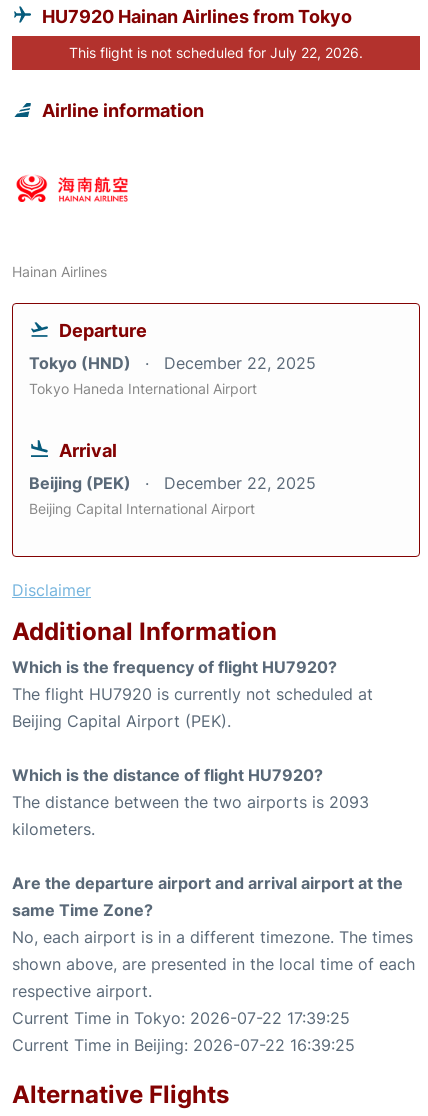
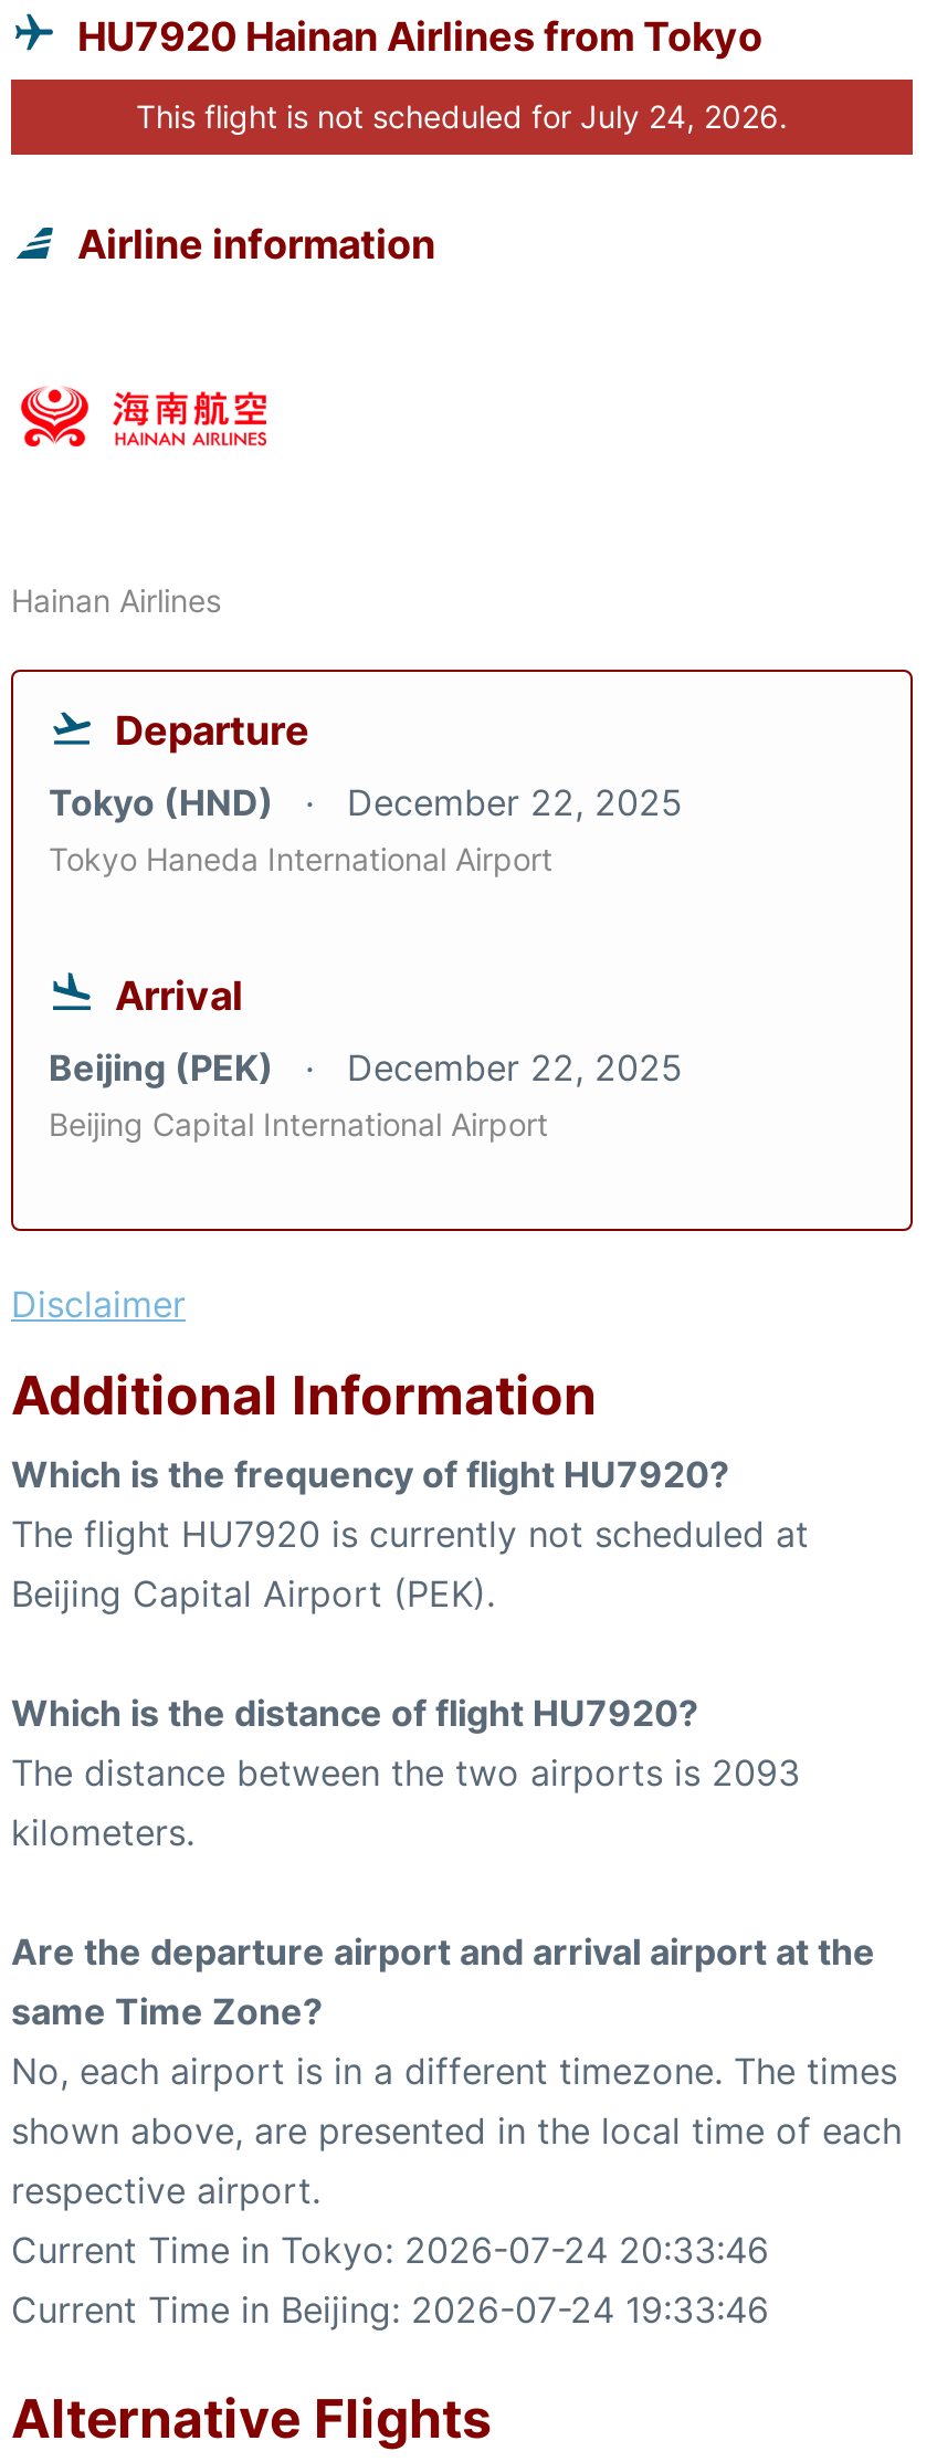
- This flight is not scheduled for July 22, 2026.
+ This flight is not scheduled for July 24, 2026.

- Current Time in Tokyo: 2026-07-22 17:39:25
+ Current Time in Tokyo: 2026-07-24 20:33:46

- Current Time in Beijing: 2026-07-22 16:39:25
+ Current Time in Beijing: 2026-07-24 19:33:46
